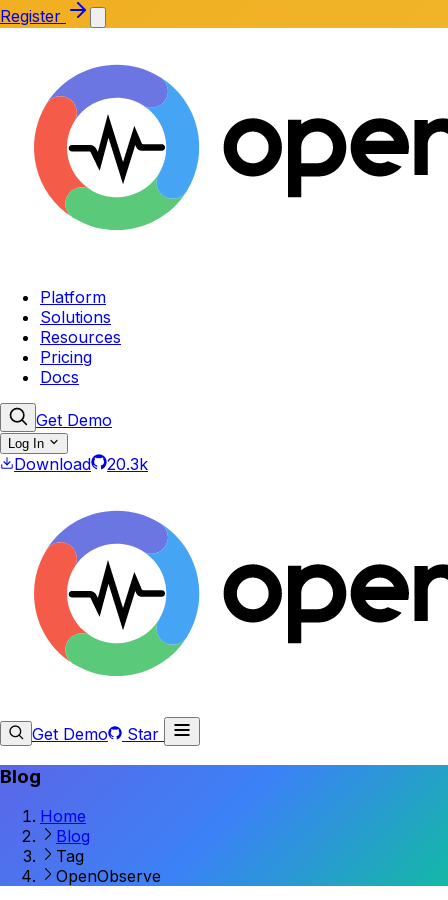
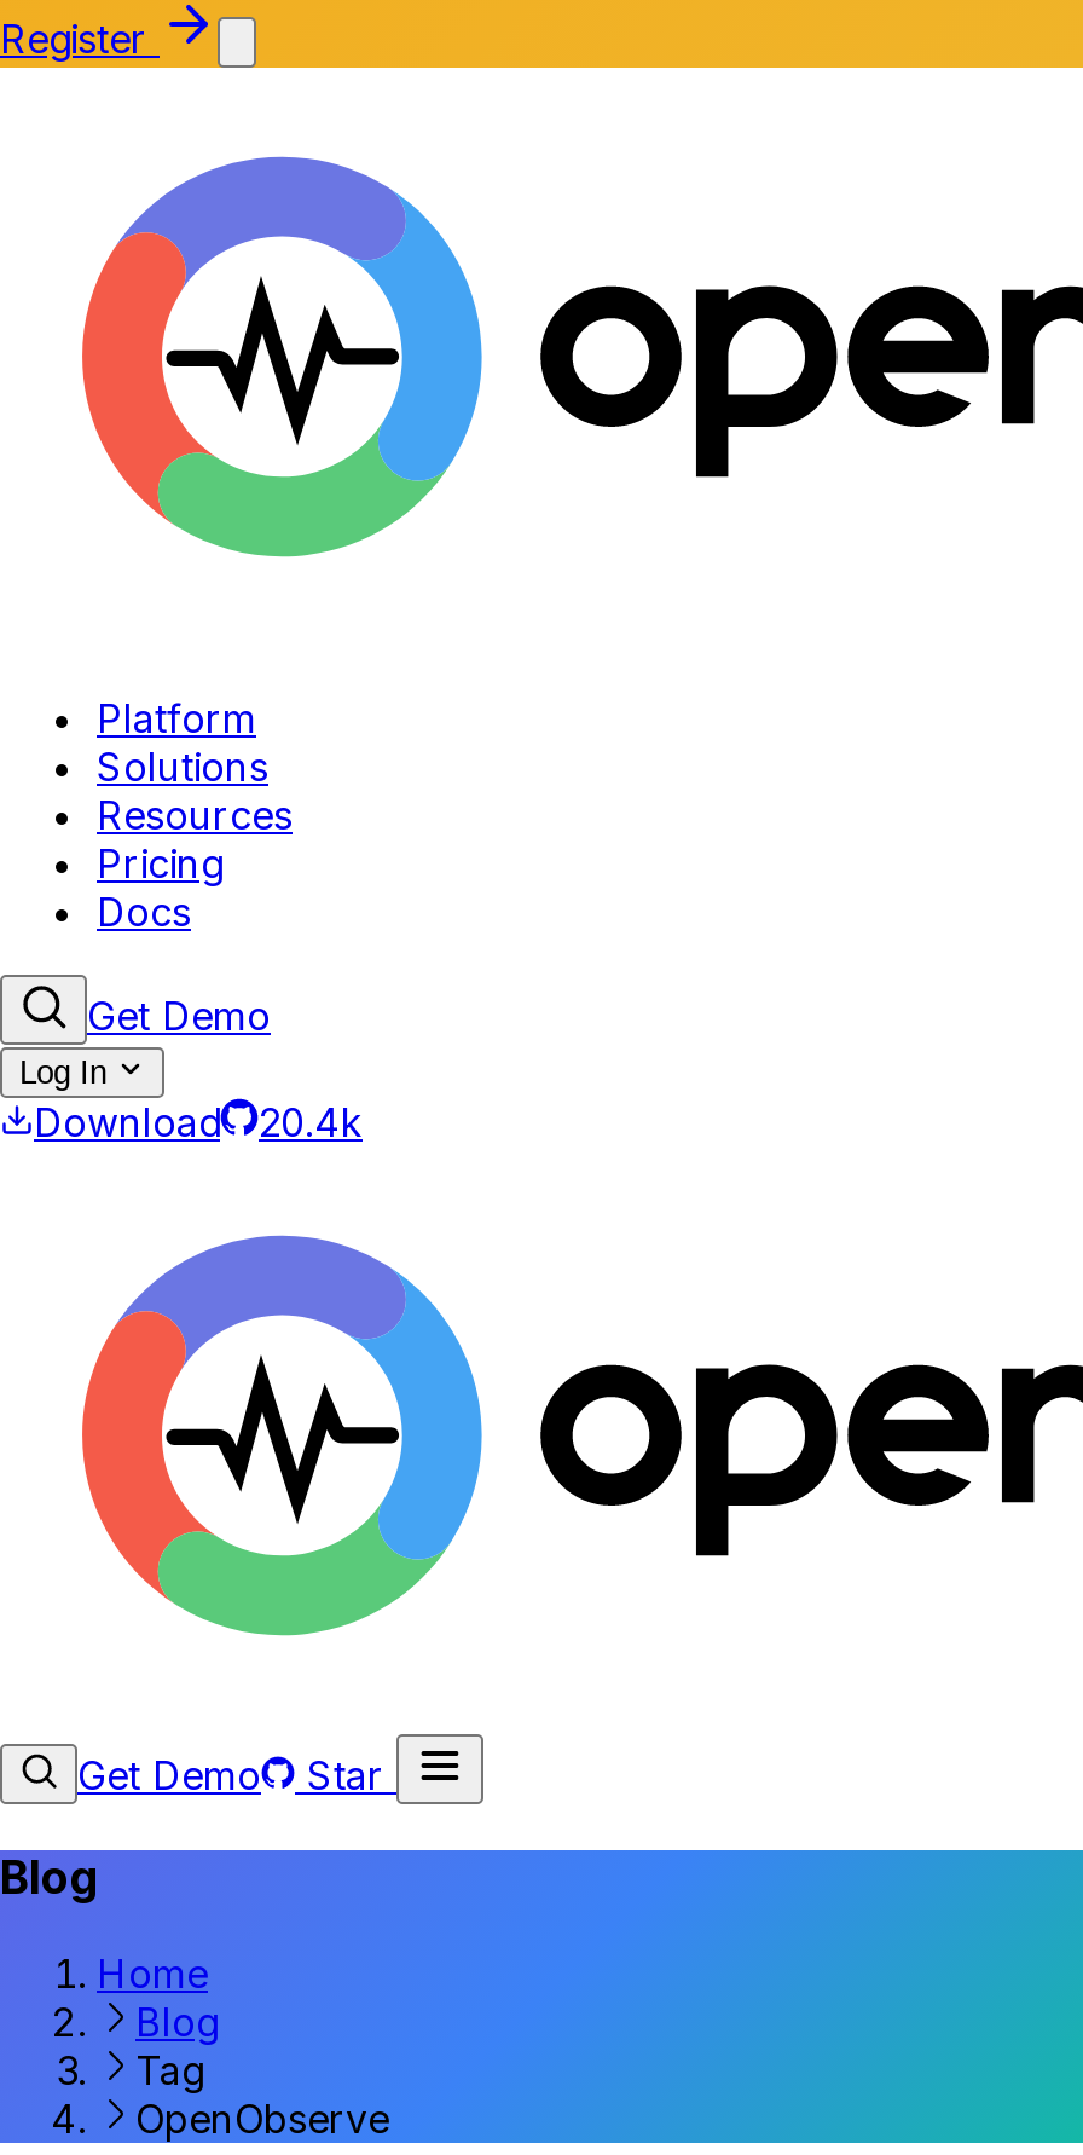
- Download 20.3k
+ Download 20.4k
